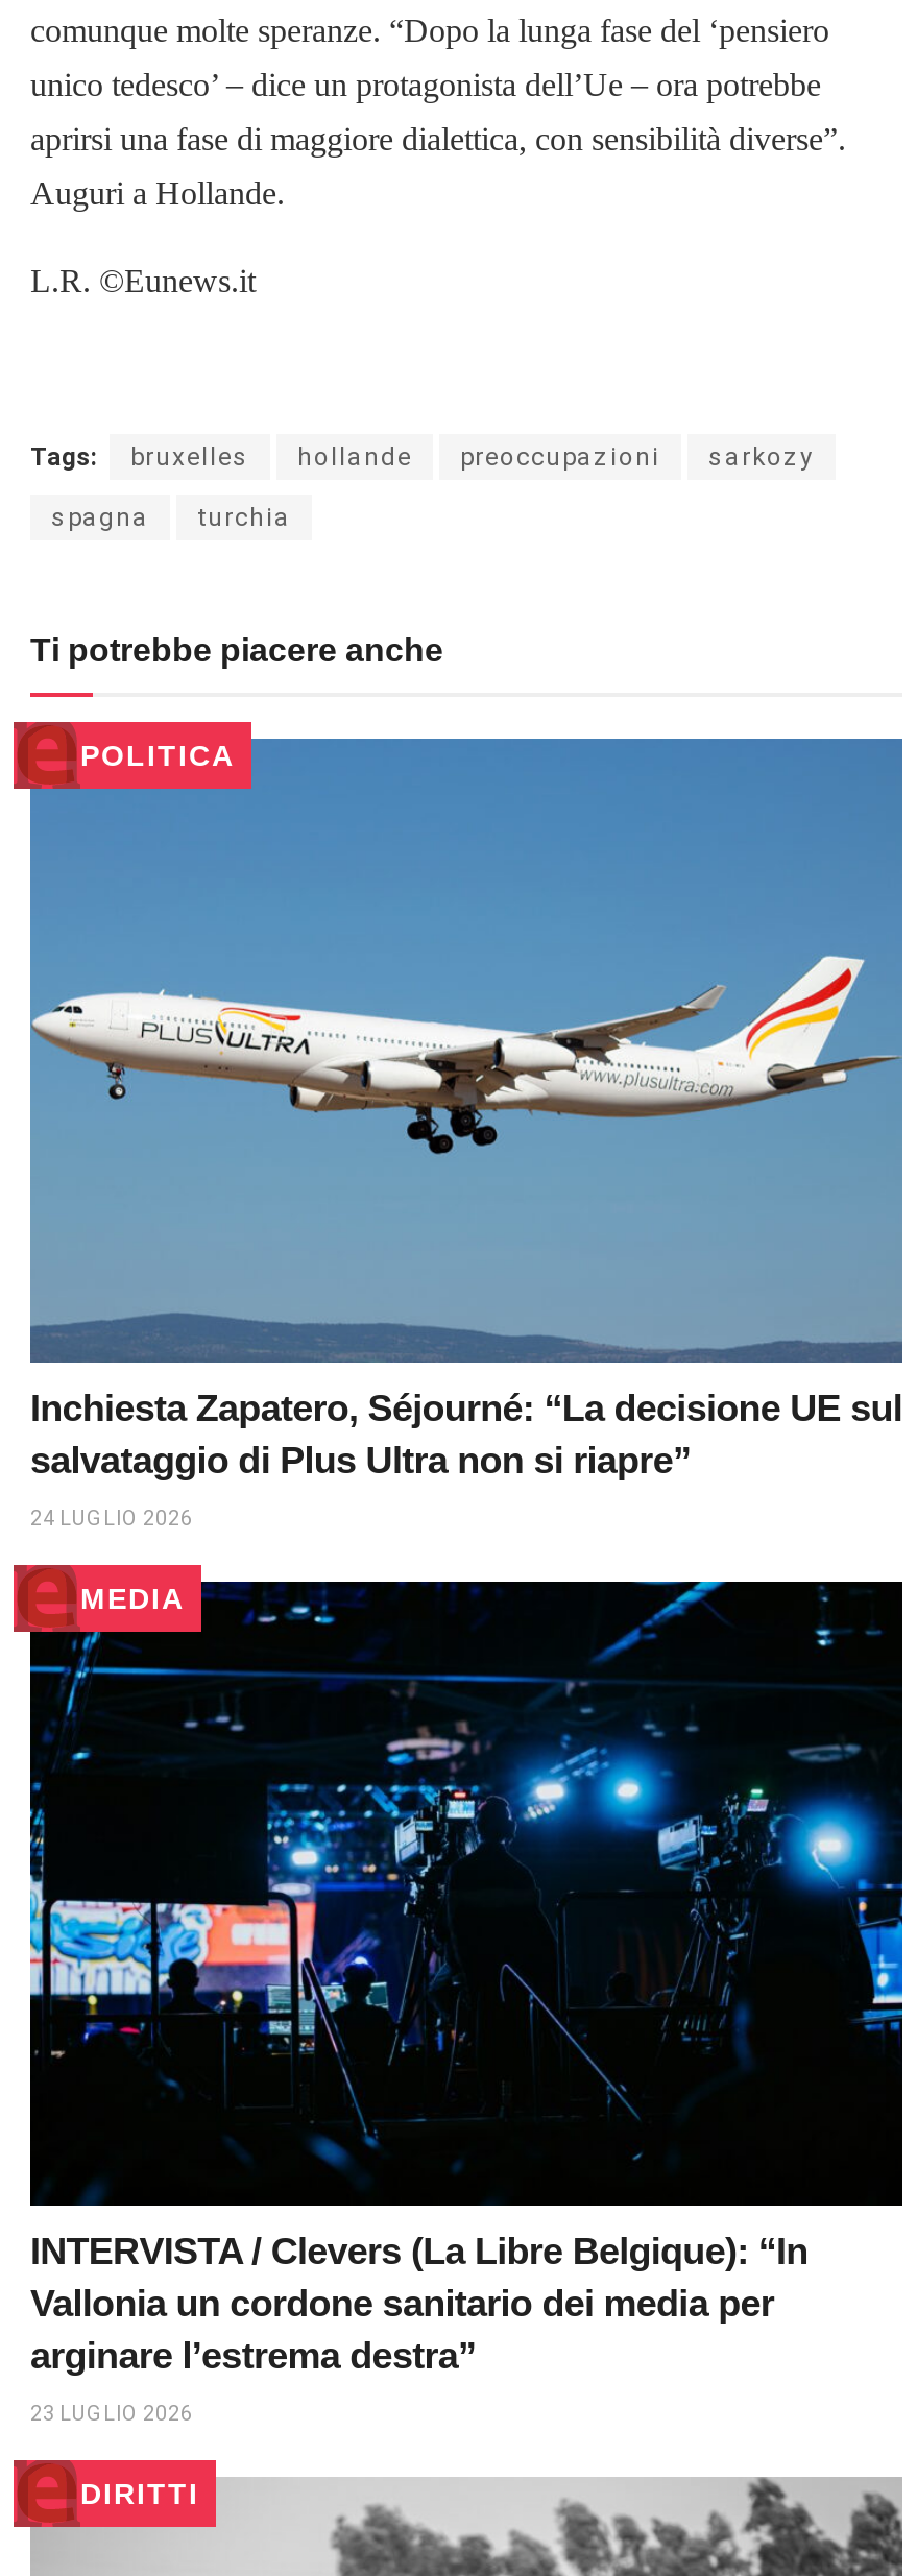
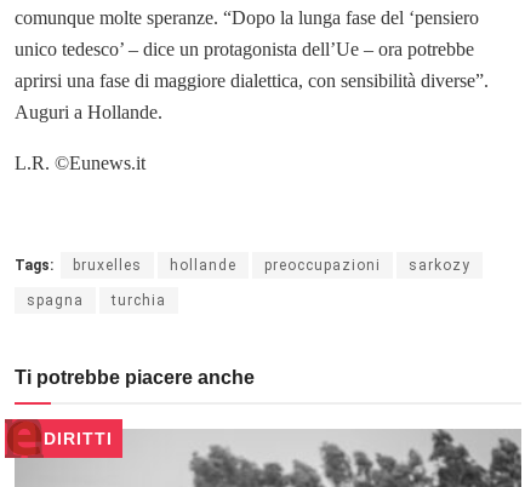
- [image]
- POLITICA

- [image]
- Inchiesta Zapatero, Séjourné: “La decisione UE sul
- salvataggio di Plus Ultra non si riapre”
- 24 LUGLIO 2026
- MEDIA

- INTERVISTA / Clevers (La Libre Belgique): “In
- Vallonia un cordone sanitario dei media per
- arginare l’estrema destra”
- 23 LUGLIO 2026
